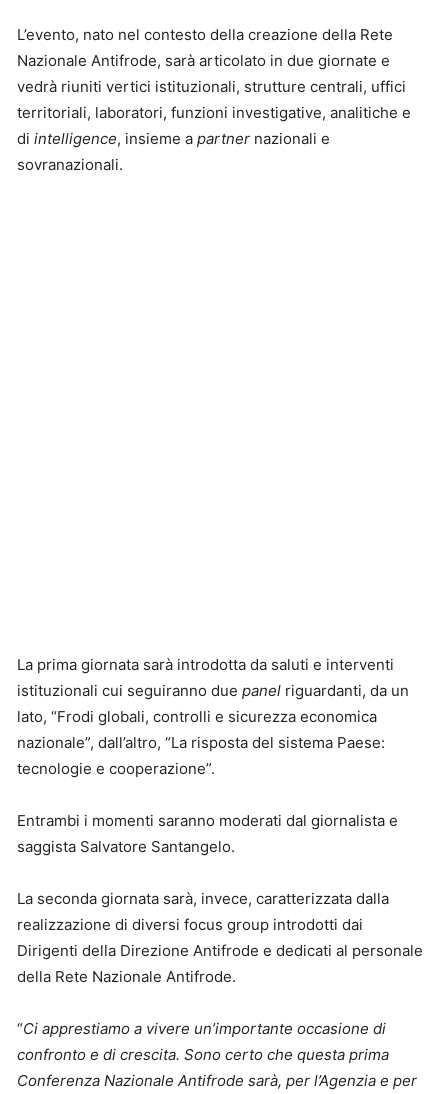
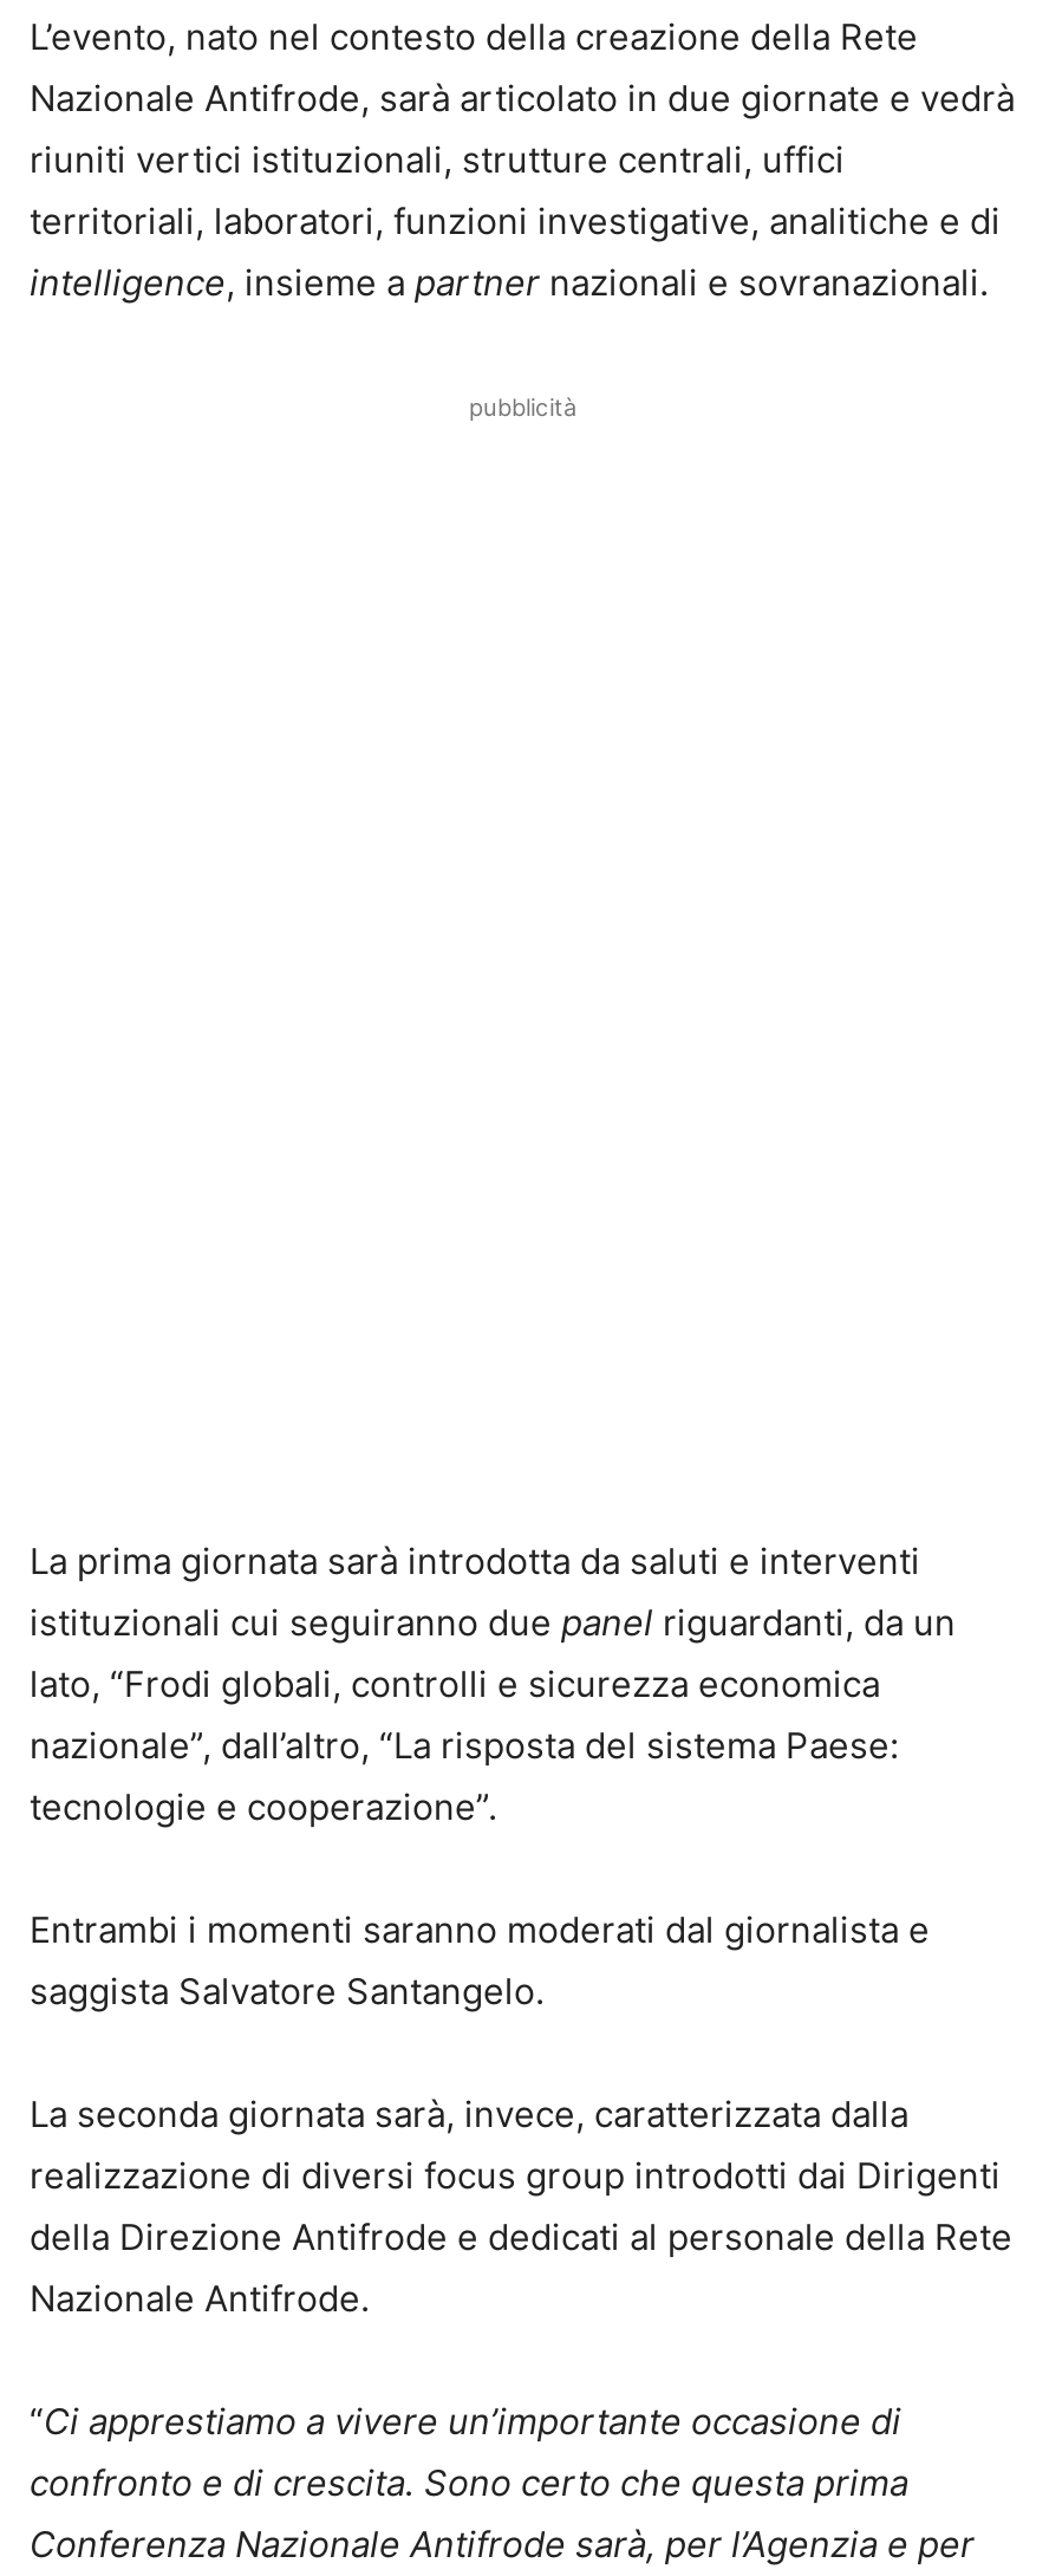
- Nazionale Antifrode, sarà articolato in due giornate e
- vedrà riuniti vertici istituzionali, strutture centrali, uffici
- territoriali, laboratori, funzioni investigative, analitiche e
- di intelligence, insieme a partner nazionali e
- sovranazionali.
+ Nazionale Antifrode, sarà articolato in due giornate e vedrà
+ riuniti vertici istituzionali, strutture centrali, uffici
+ territoriali, laboratori, funzioni investigative, analitiche e di
+ intelligence, insieme a partner nazionali e sovranazionali.
+ pubblicità
